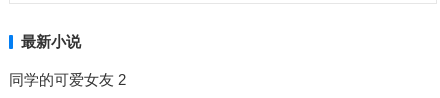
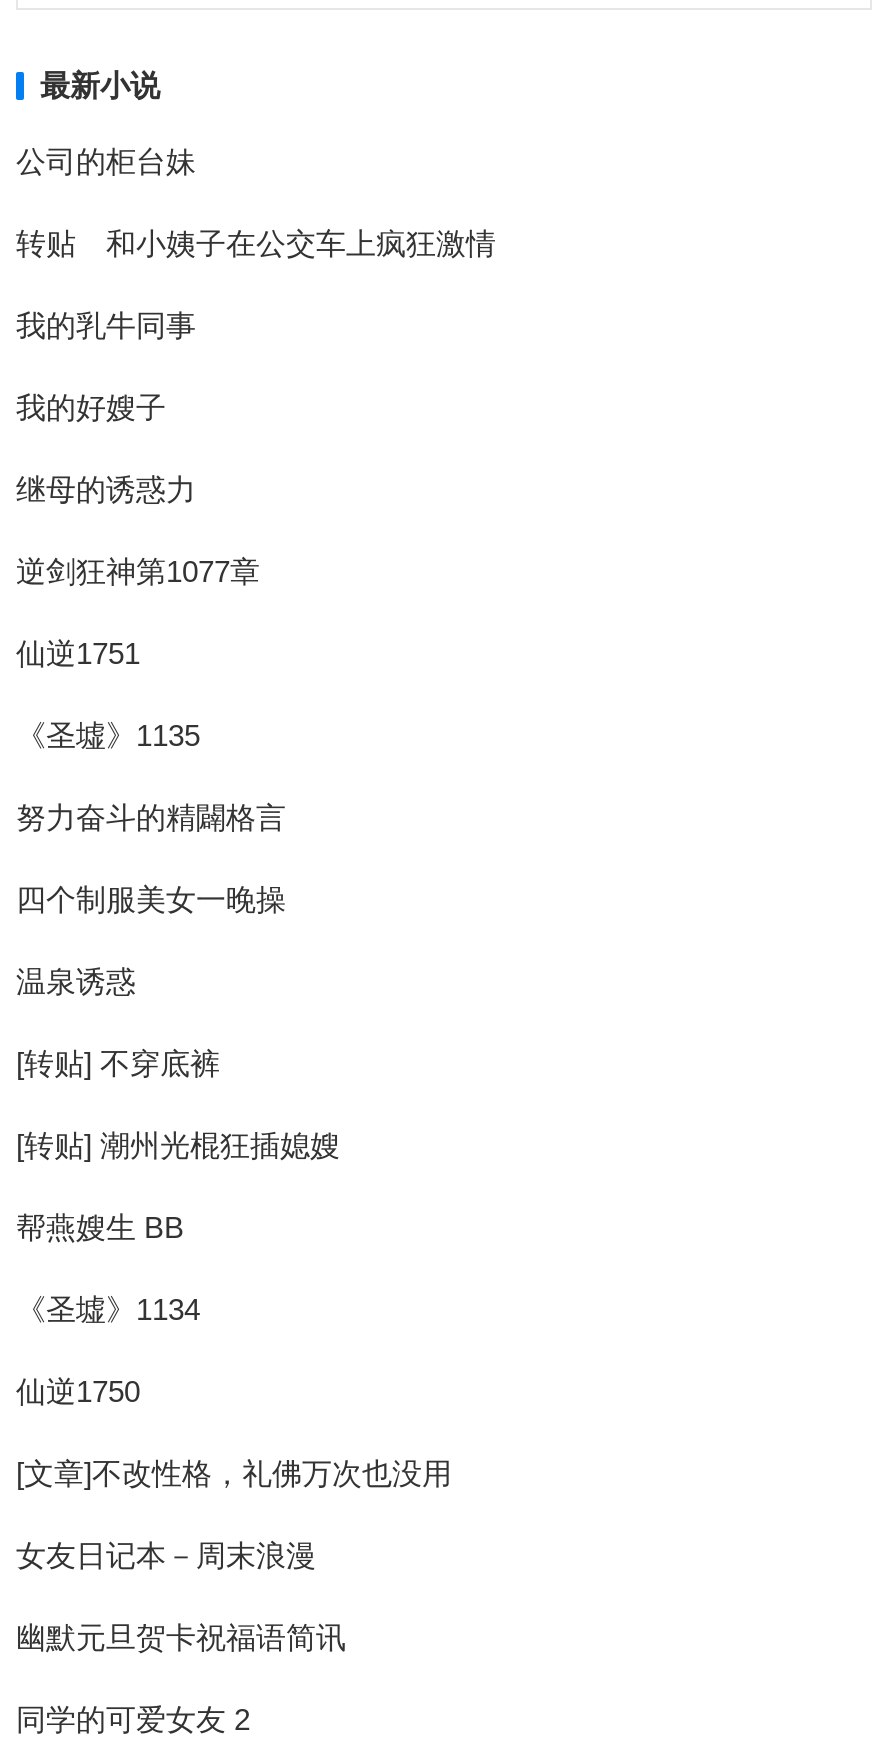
+ 公司的柜台妹
+ 转贴 和小姨子在公交车上疯狂激情
+ 我的乳牛同事
+ 我的好嫂子
+ 继母的诱惑力
+ 逆剑狂神第1077章
+ 仙逆1751
+ 《圣墟》1135
+ 努力奋斗的精闢格言
+ 四个制服美女一晚操
+ 温泉诱惑
+ [转贴] 不穿底裤
+ [转贴] 潮州光棍狂插媳嫂
+ 帮燕嫂生 BB
+ 《圣墟》1134
+ 仙逆1750
+ [文章]不改性格，礼佛万次也没用
+ 女友日记本－周末浪漫
+ 幽默元旦贺卡祝福语简讯
